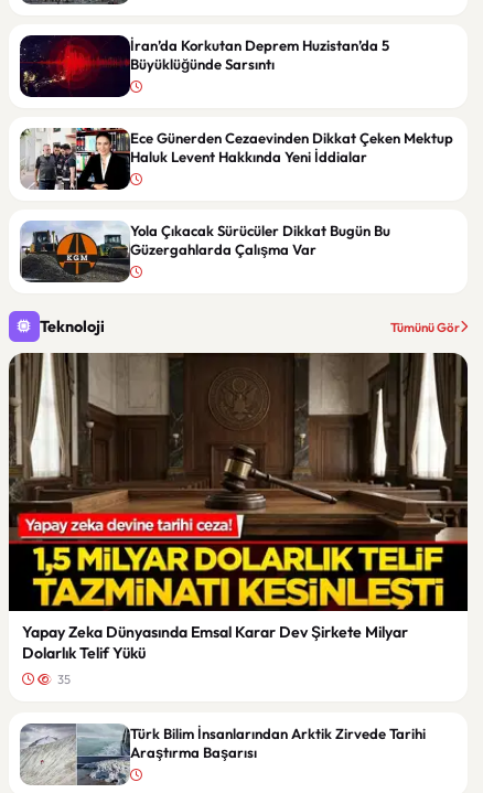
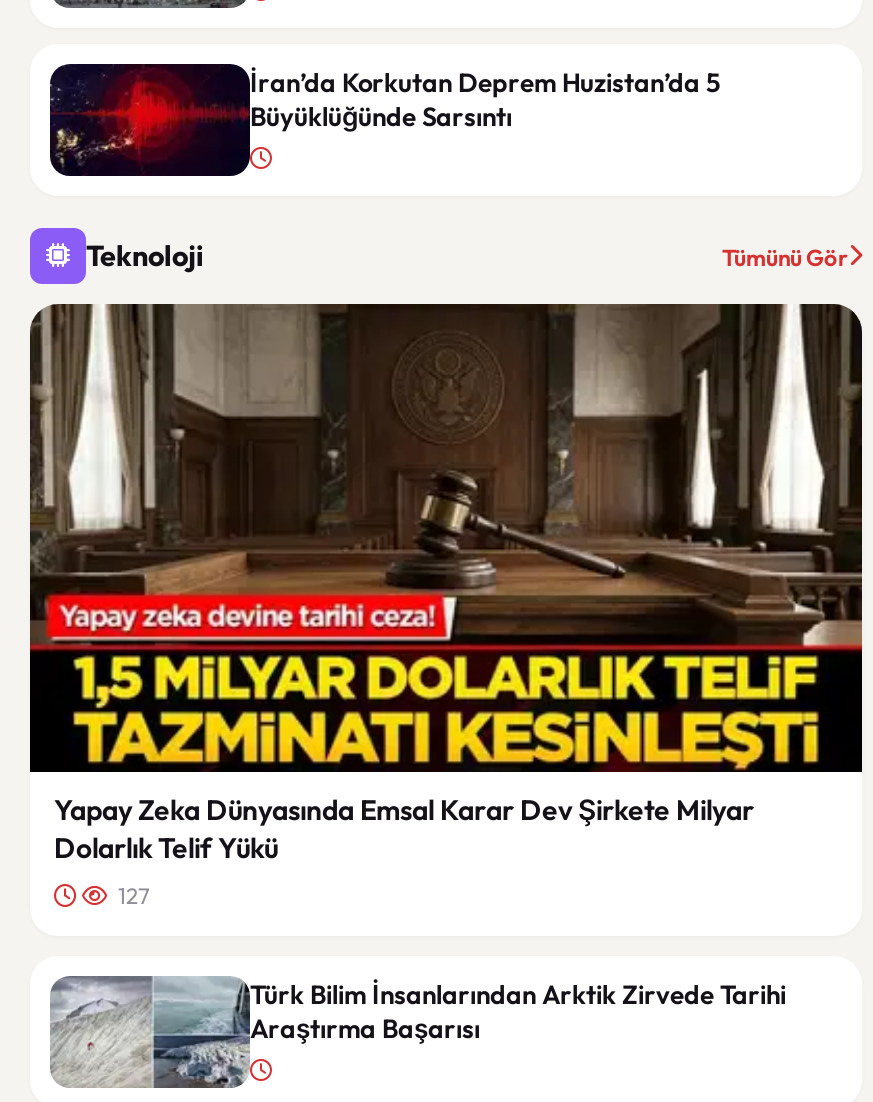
- [image]
- Ece Günerden Cezaevinden Dikkat Çeken Mektup
- Haluk Levent Hakkında Yeni İddialar

- [image]
- Yola Çıkacak Sürücüler Dikkat Bugün Bu
- Güzergahlarda Çalışma Var

- 35
+ 127
